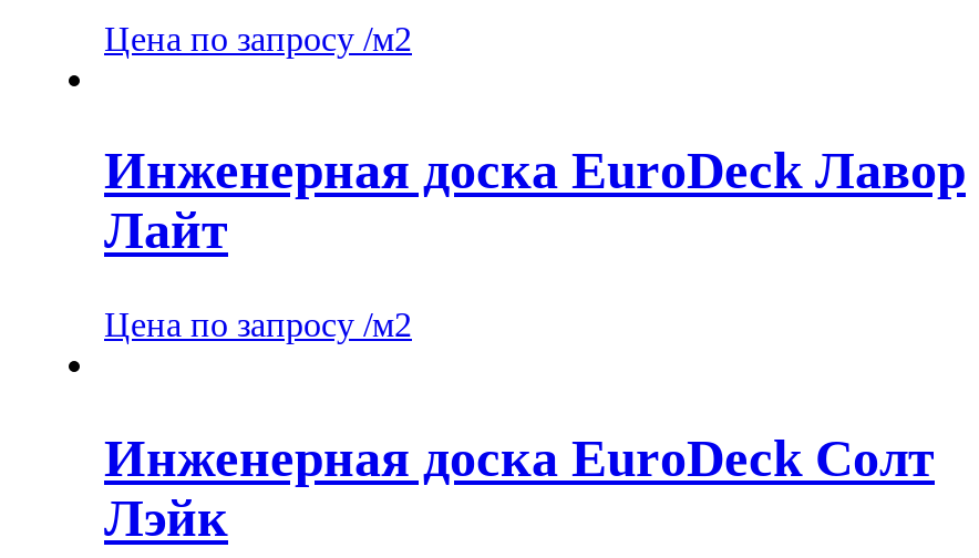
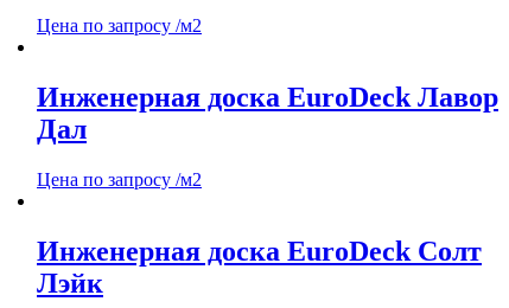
- Лайт
+ Дал
